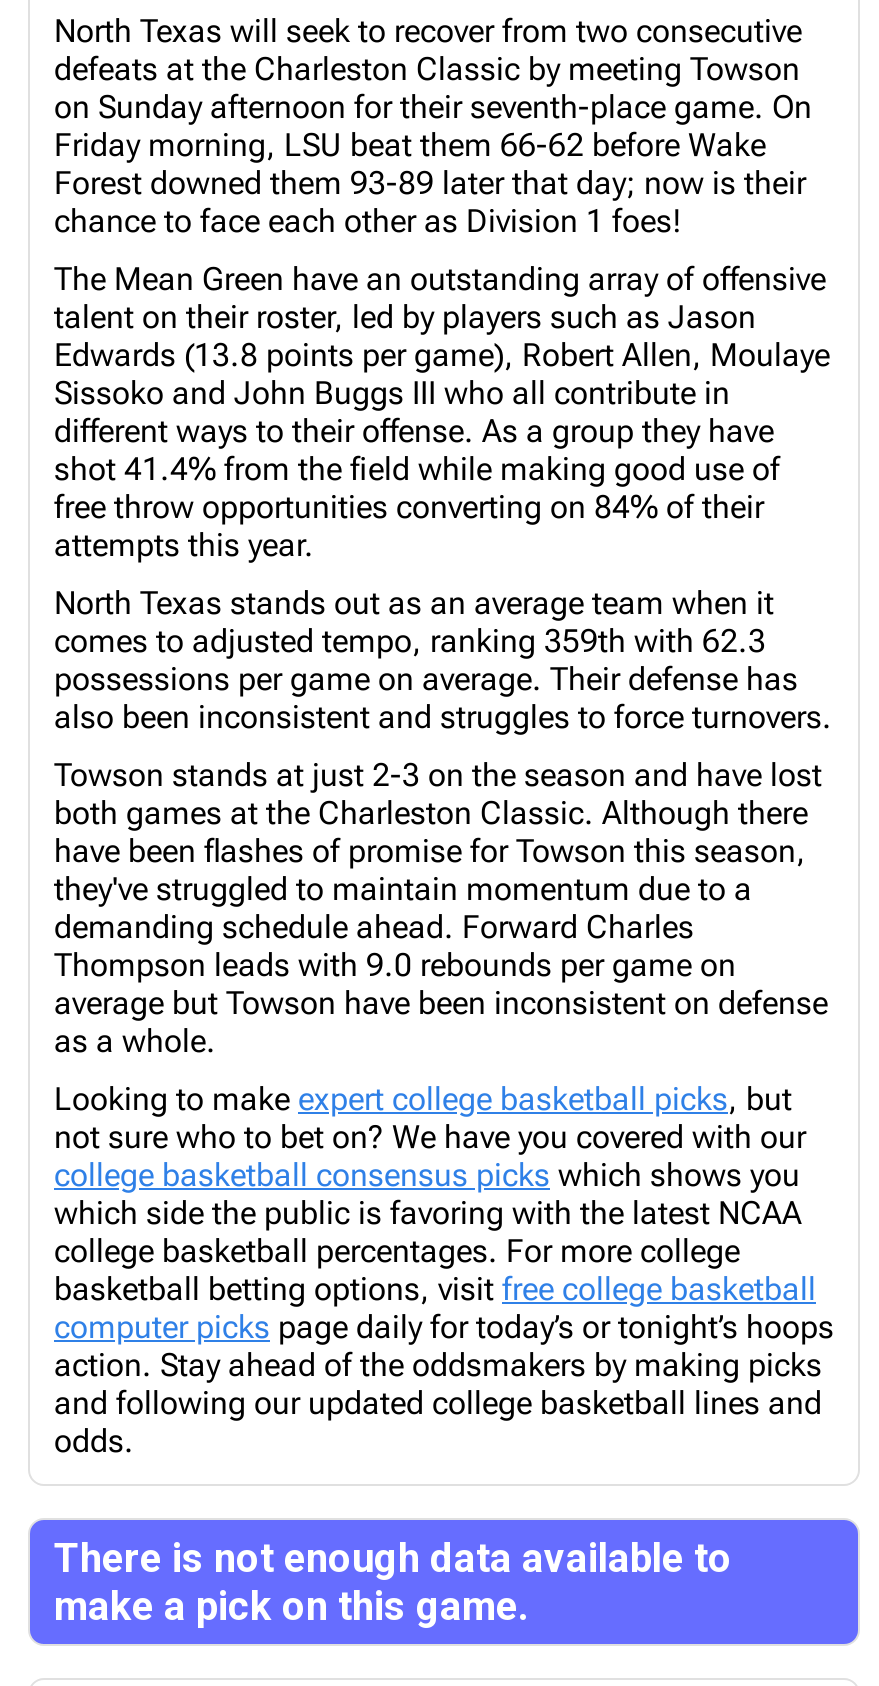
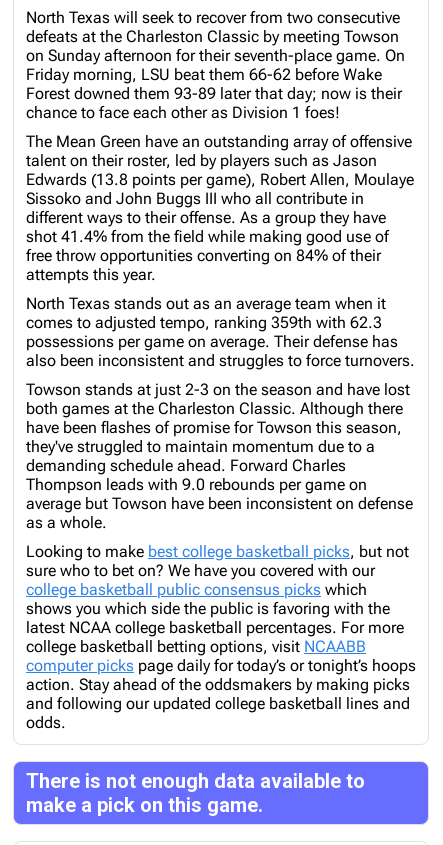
- Looking to make expert college basketball picks, but
- not sure who to bet on? We have you covered with our
- college basketball consensus picks which shows you
- which side the public is favoring with the latest NCAA
- college basketball percentages. For more college
- basketball betting options, visit free college basketball
+ Looking to make best college basketball picks, but not
+ sure who to bet on? We have you covered with our
+ college basketball public consensus picks which
+ shows you which side the public is favoring with the
+ latest NCAA college basketball percentages. For more
+ college basketball betting options, visit NCAABB
